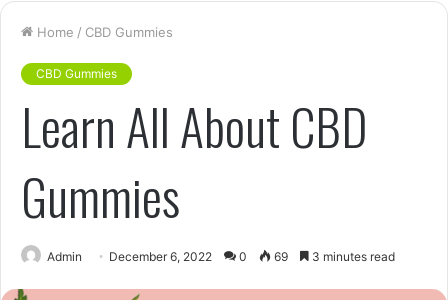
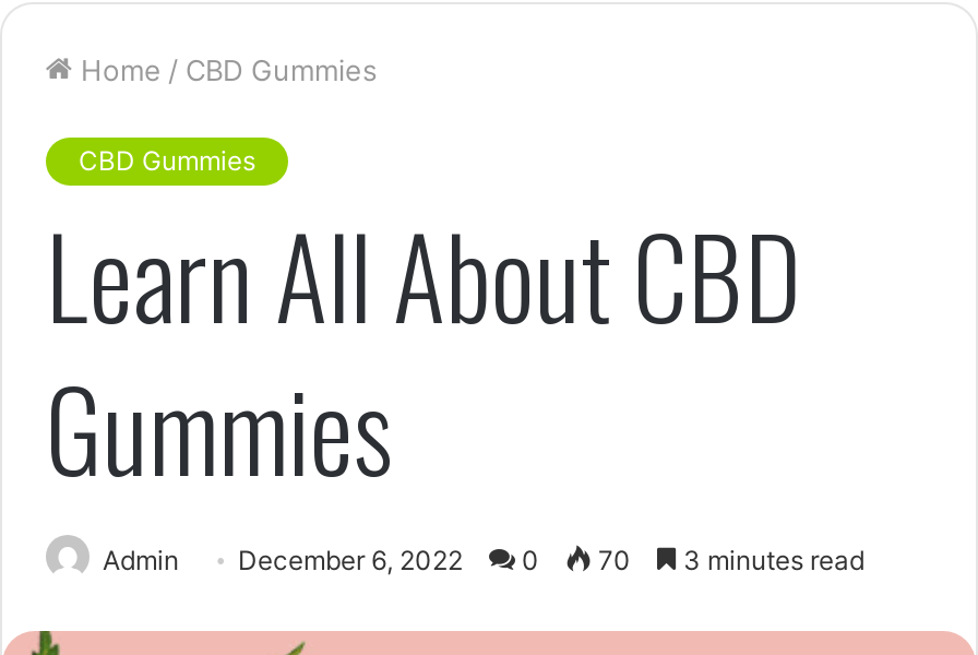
- Admin December 6, 2022 0 69 3 minutes read
+ Admin December 6, 2022 0 70 3 minutes read
